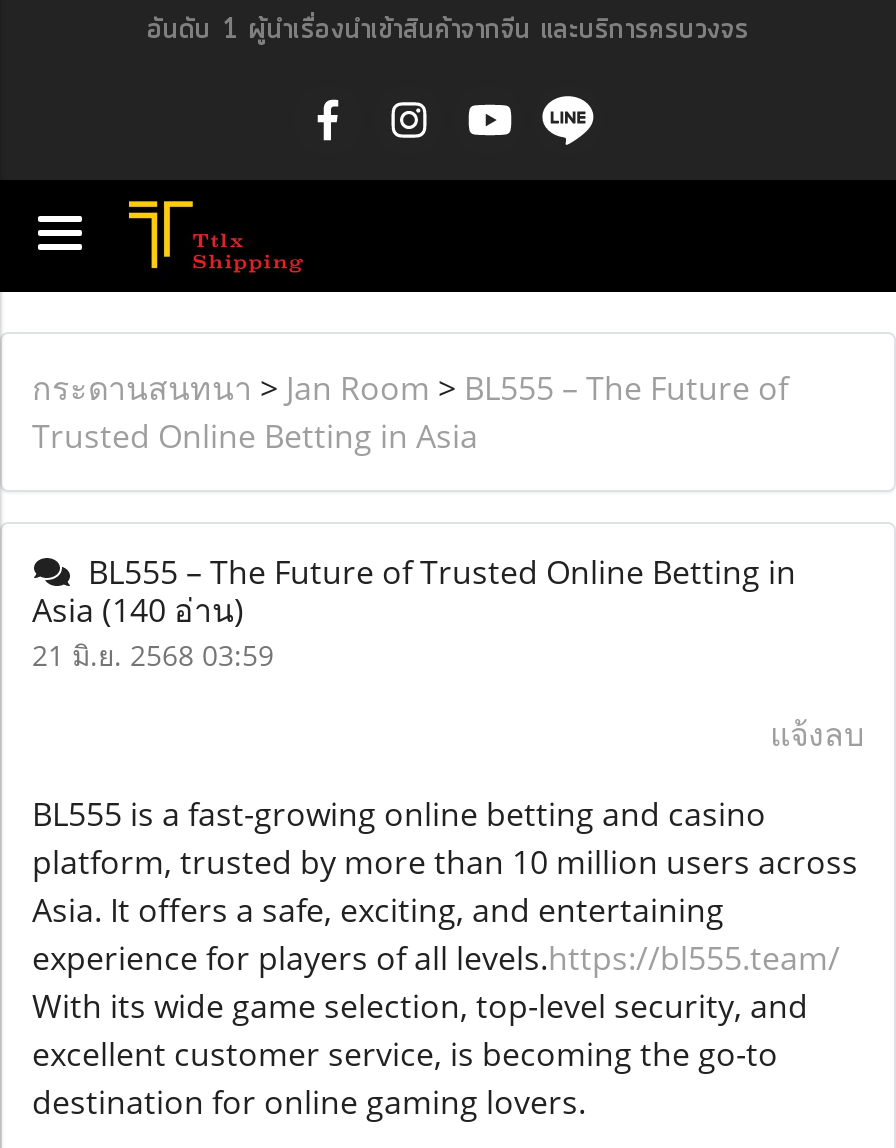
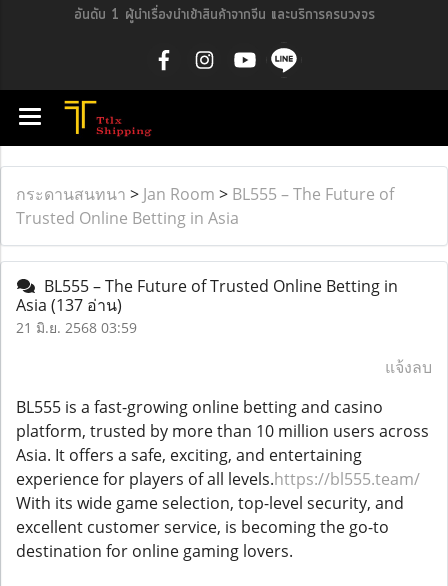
- Asia (140 อ่าน)
+ Asia (137 อ่าน)
